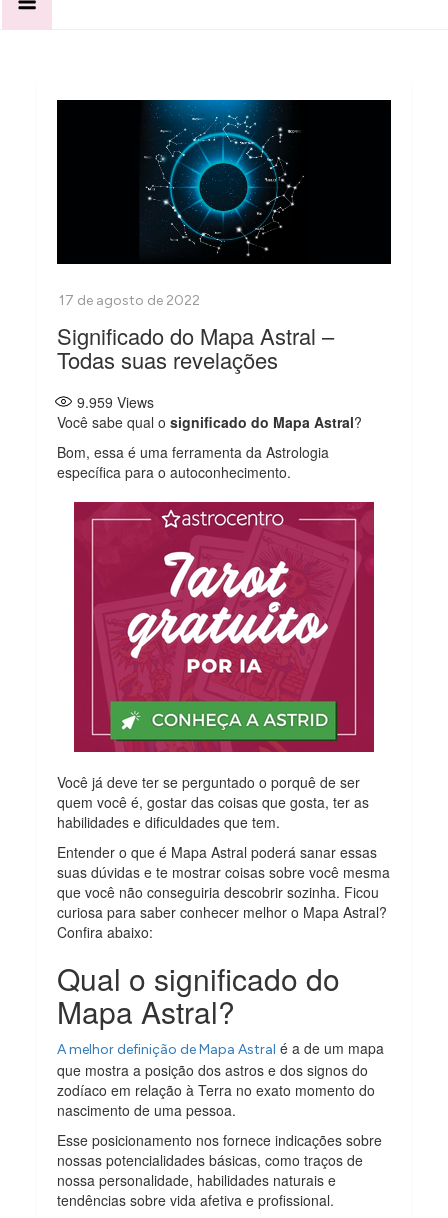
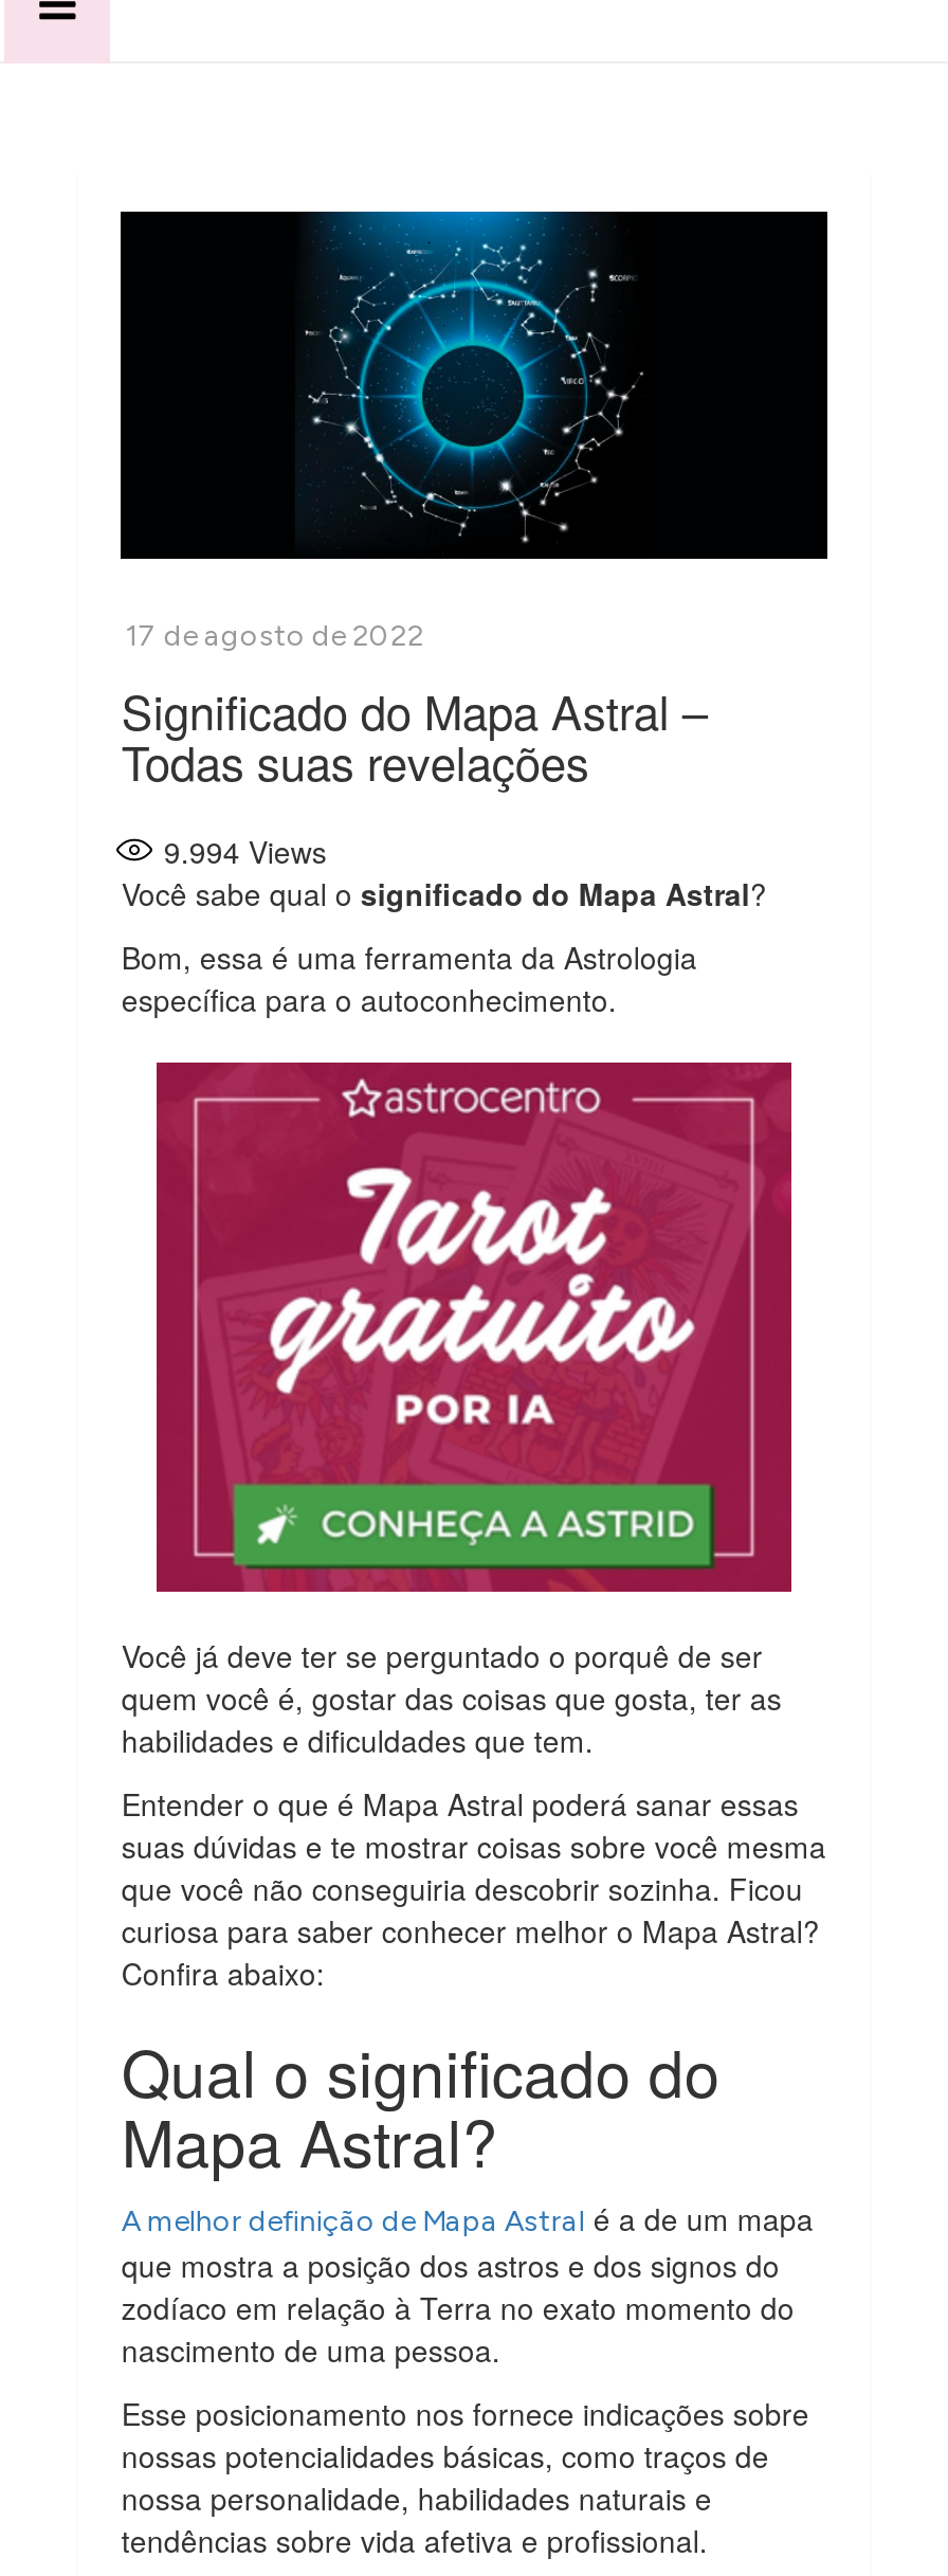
- 9.959 Views
+ 9.994 Views
